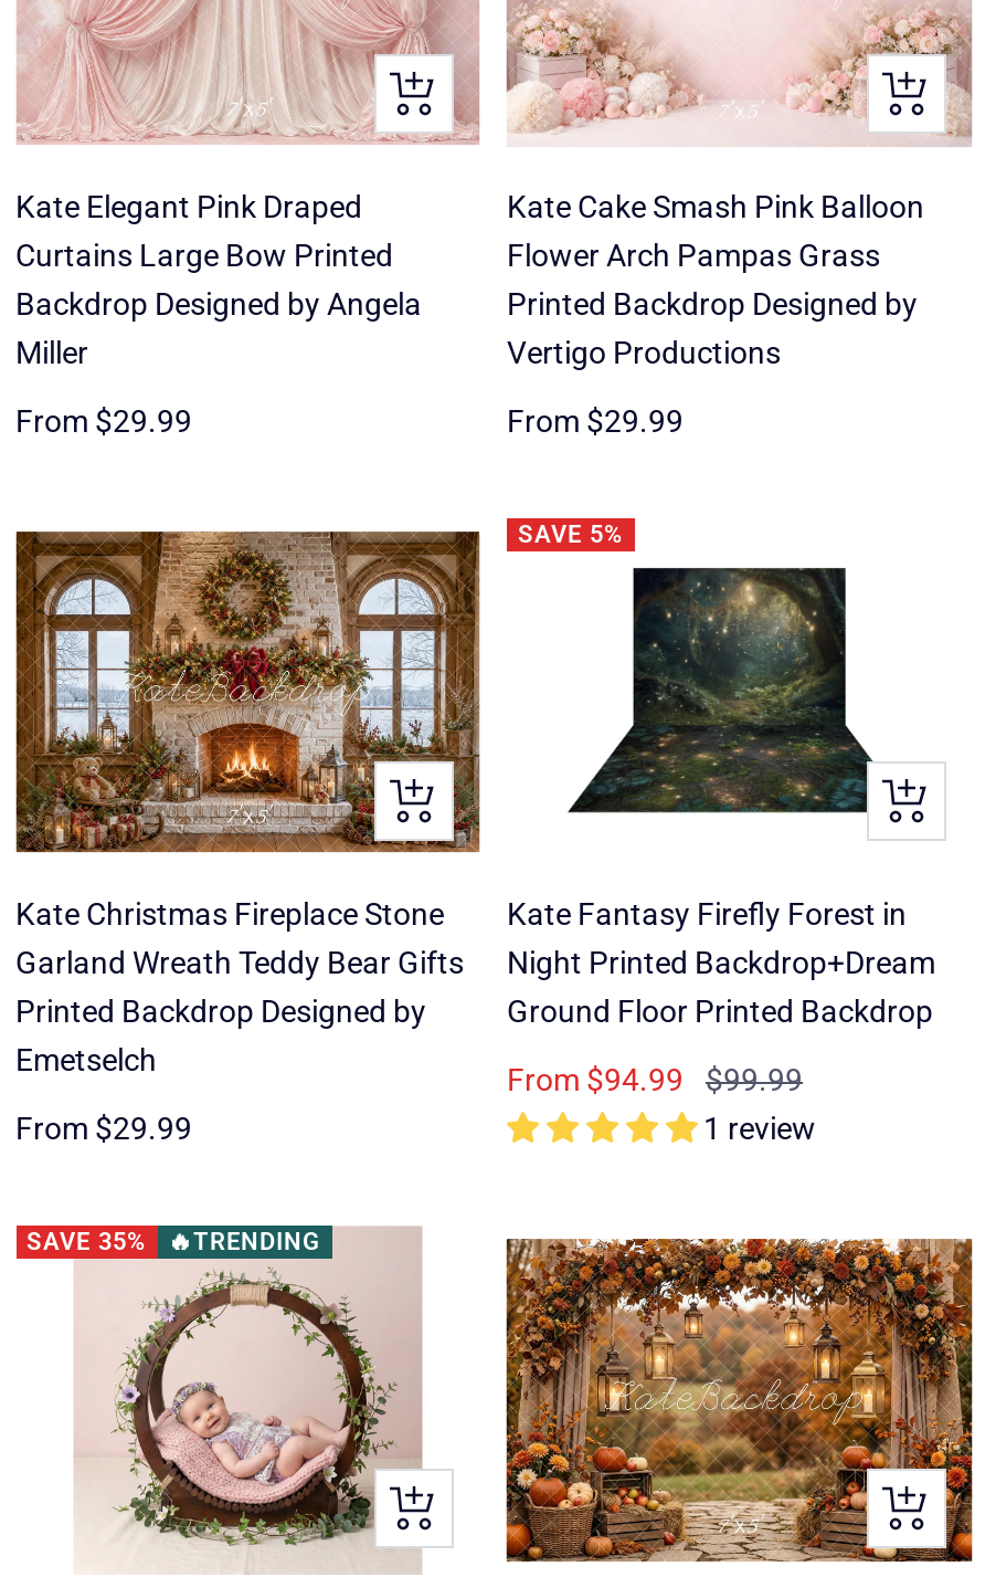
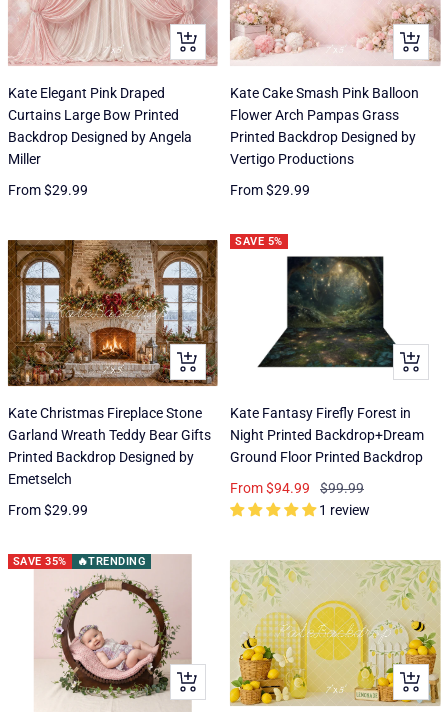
- [image]
+ [image]
